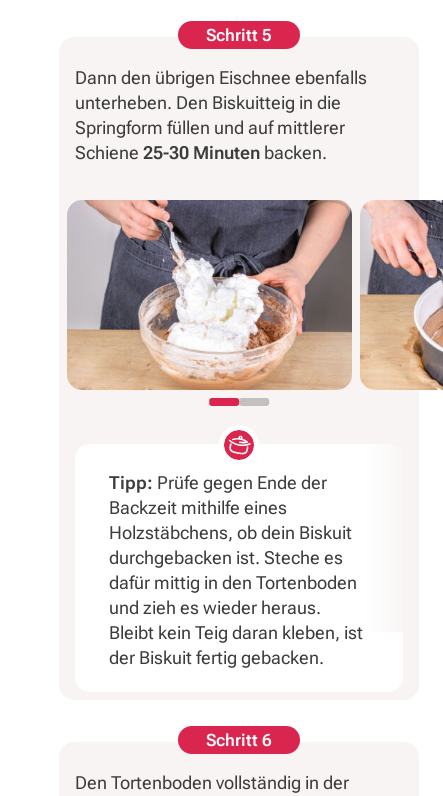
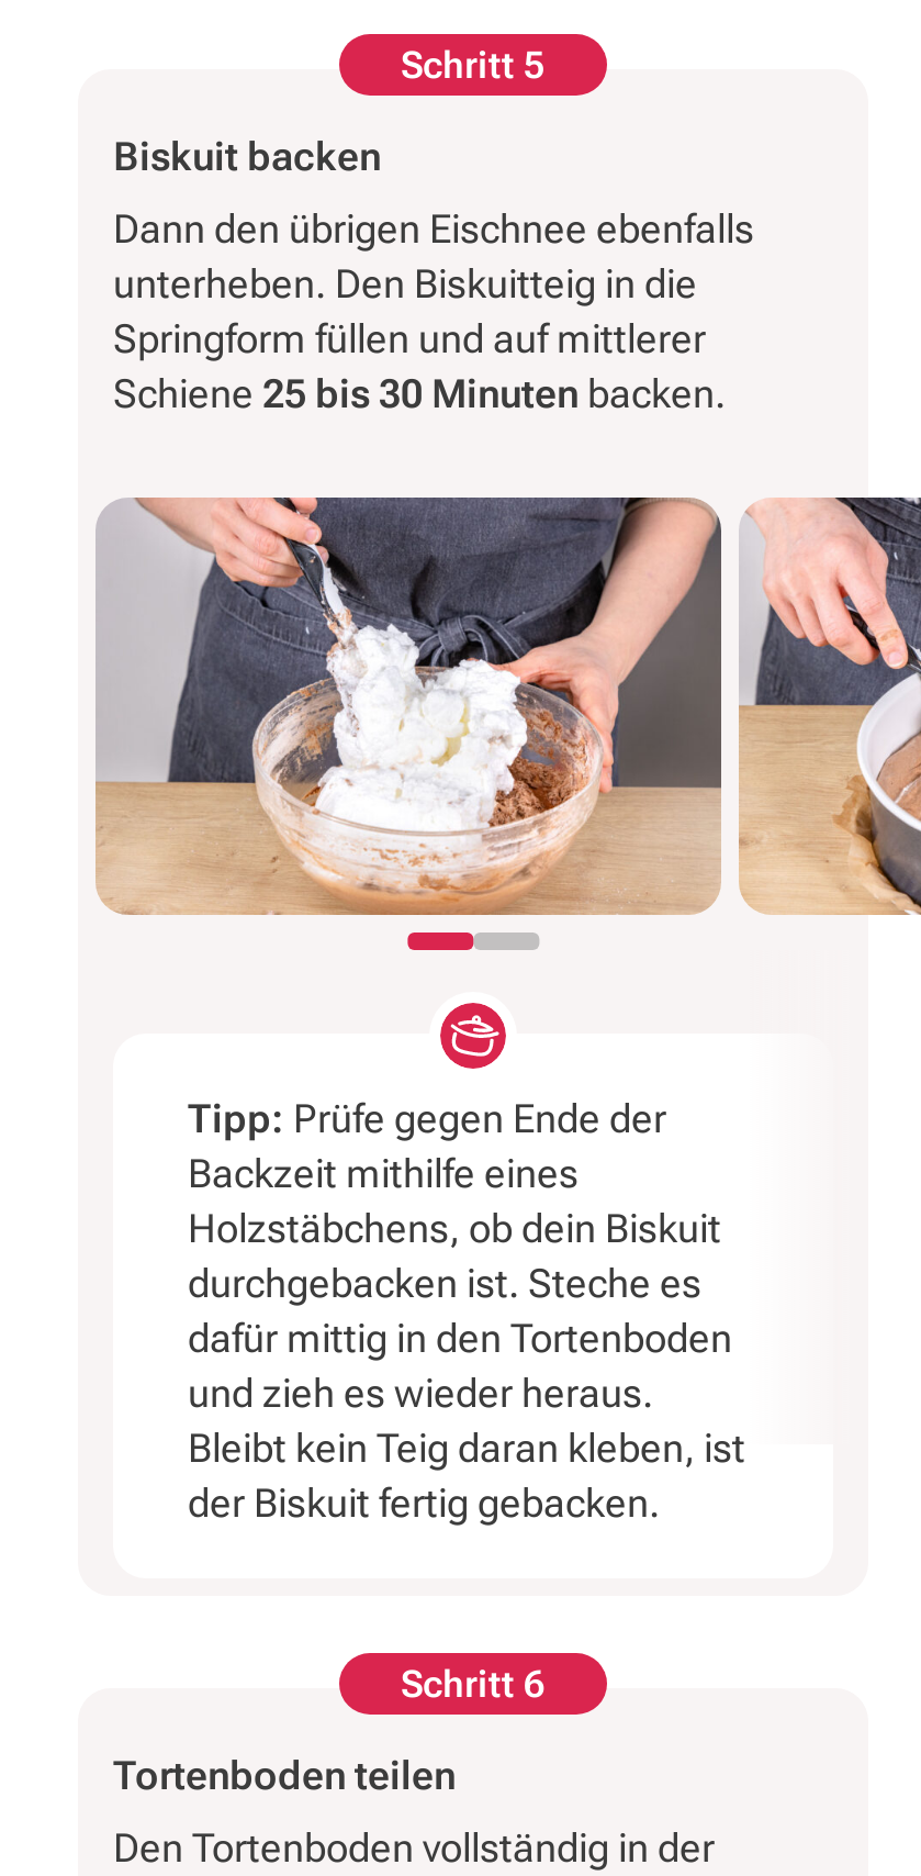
+ Biskuit backen

- Schiene 25-30 Minuten backen.
+ Schiene 25 bis 30 Minuten backen.

+ Tortenboden teilen
